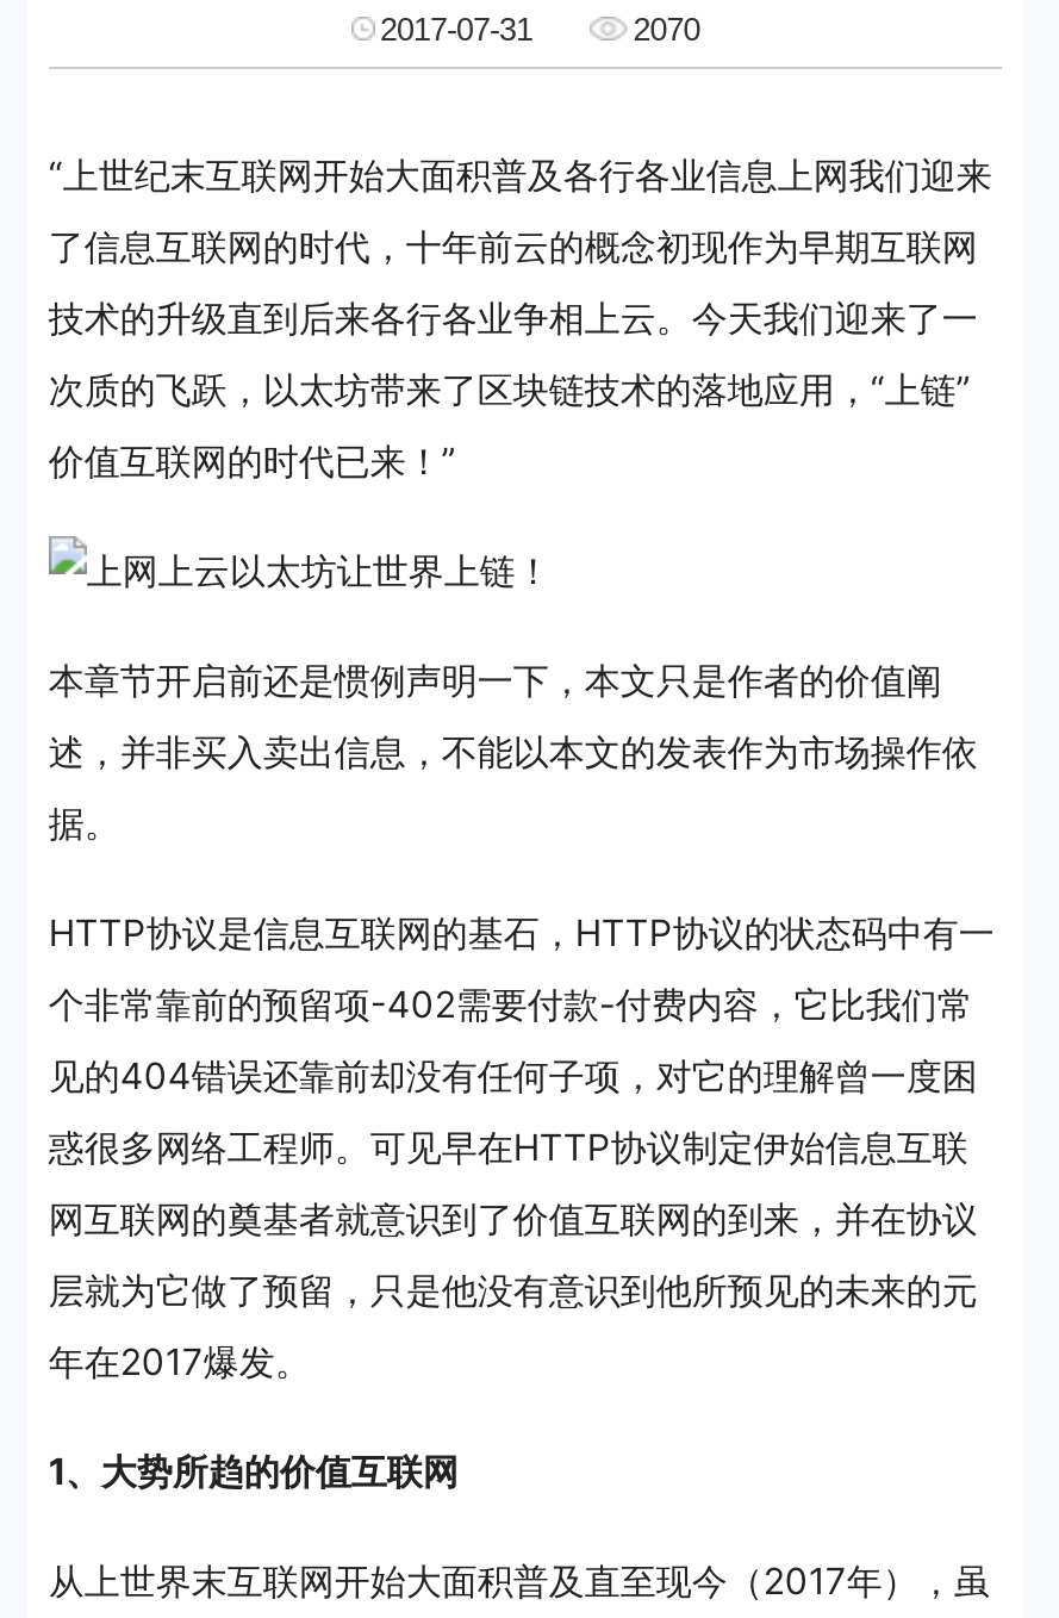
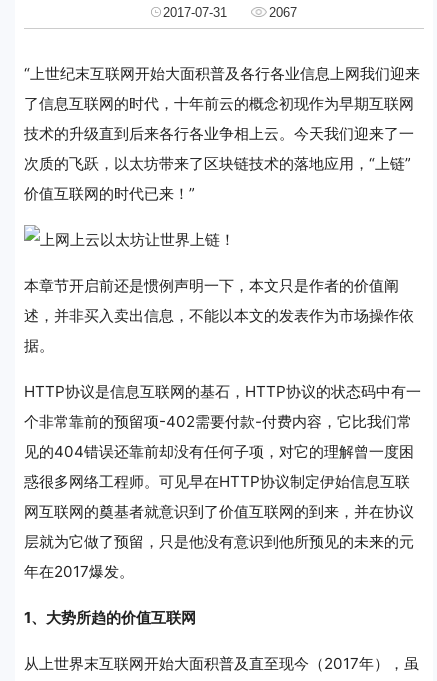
- 2017-07-31 2070
+ 2017-07-31 2067
